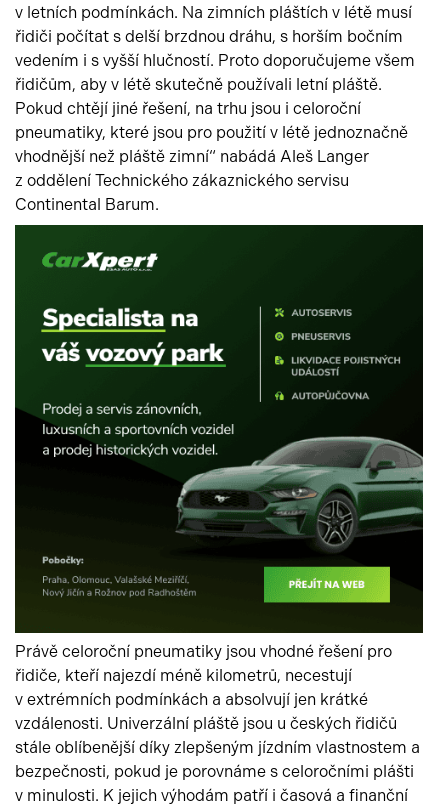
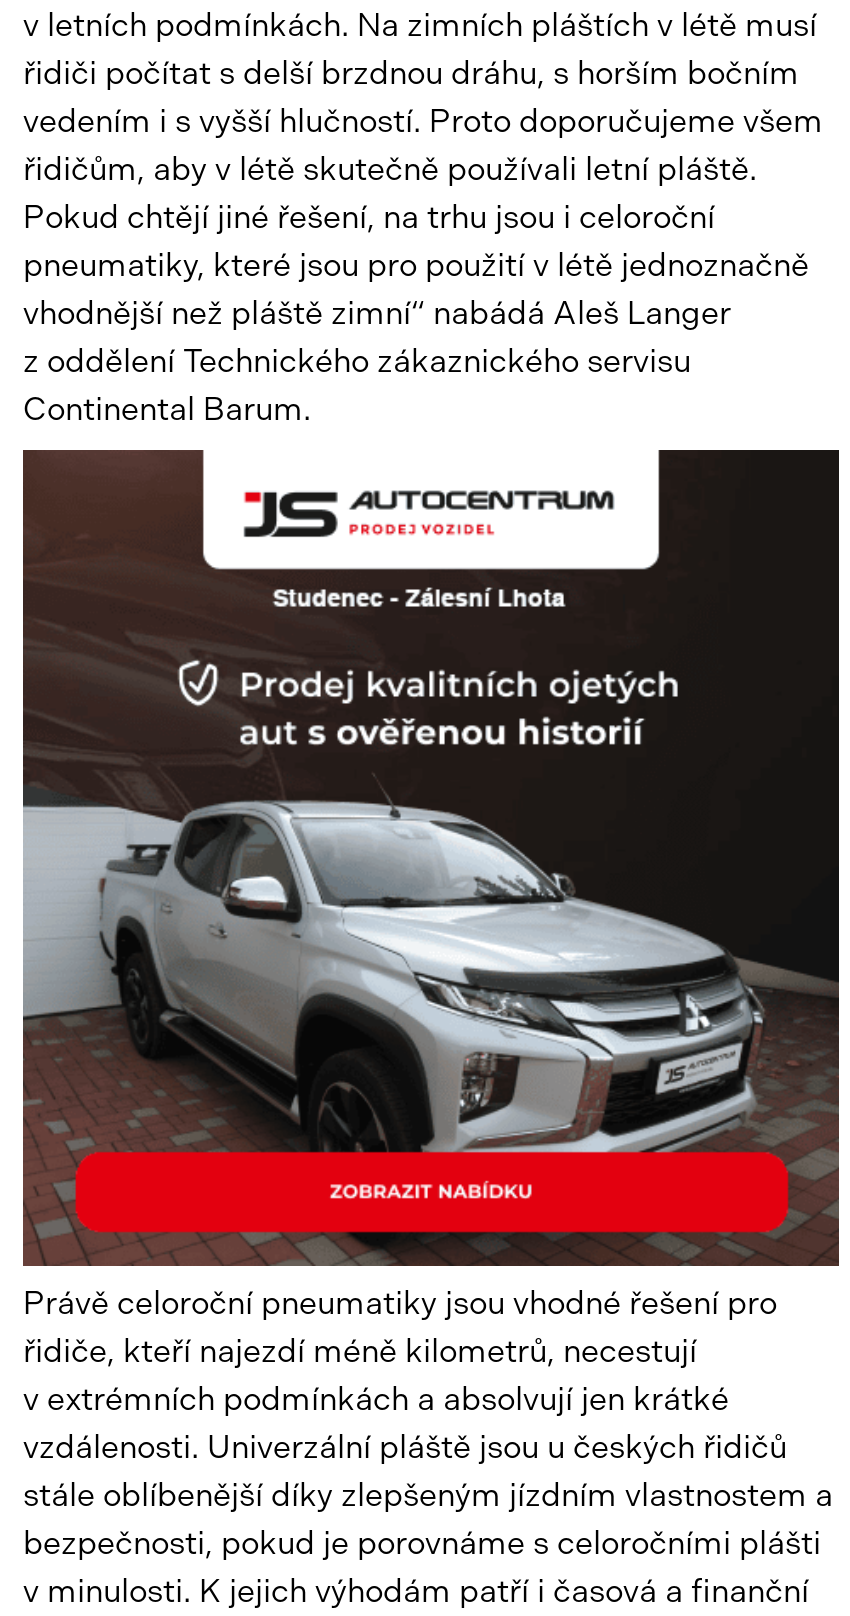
- [image]
+ [image]
